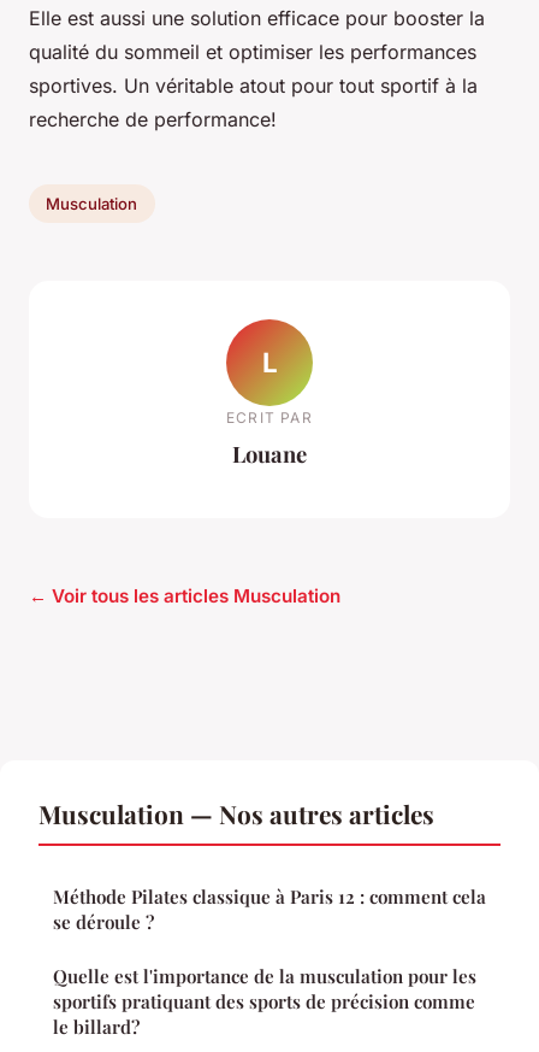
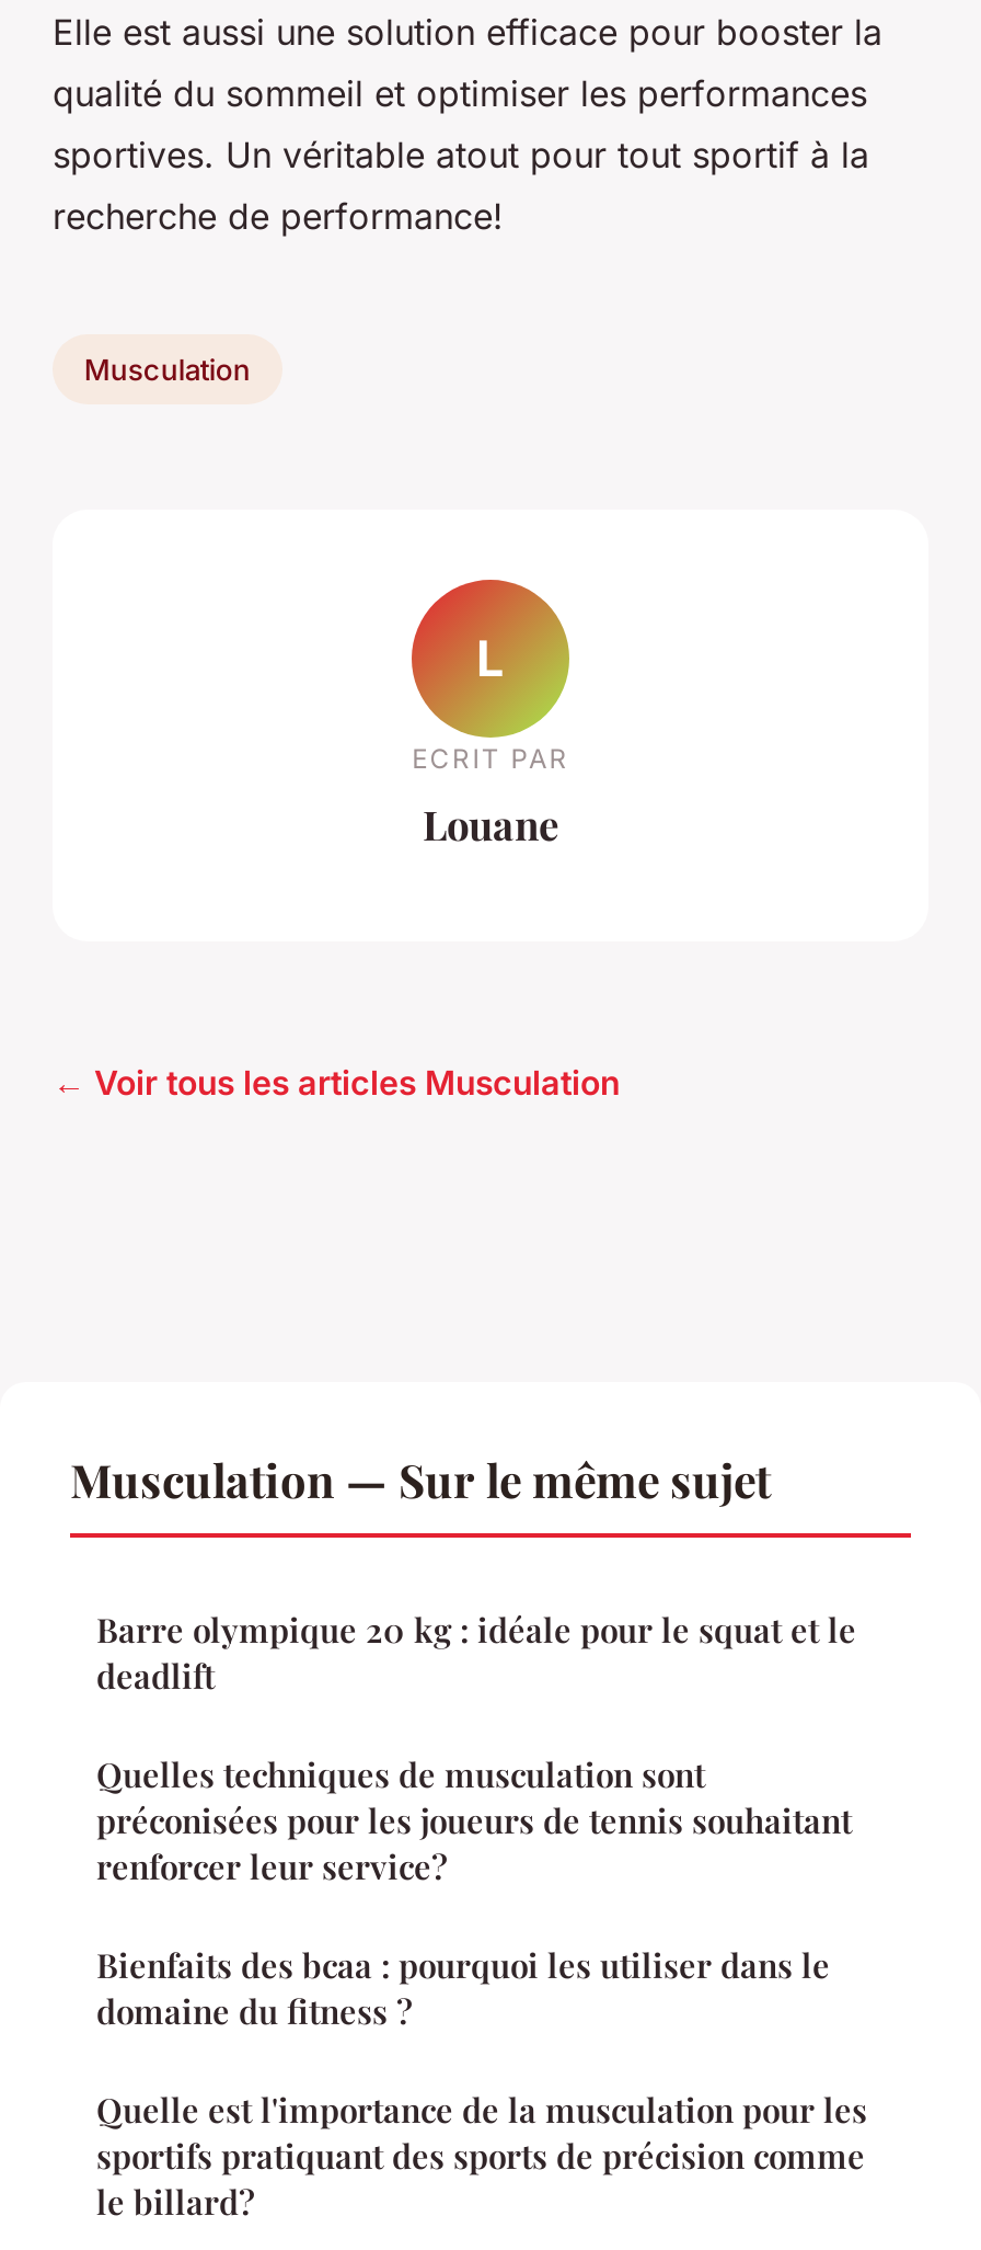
- Musculation — Nos autres articles
- Méthode Pilates classique à Paris 12 : comment cela
- se déroule ?
+ Musculation — Sur le même sujet
+ Barre olympique 20 kg : idéale pour le squat et le
+ deadlift
+ Quelles techniques de musculation sont
+ préconisées pour les joueurs de tennis souhaitant
+ renforcer leur service?
+ Bienfaits des bcaa : pourquoi les utiliser dans le
+ domaine du fitness ?
